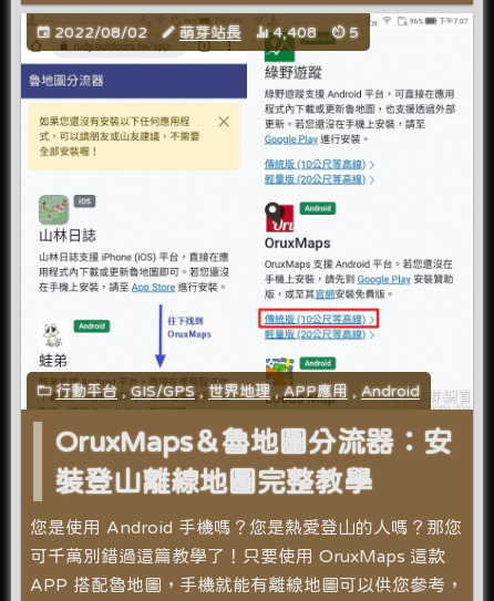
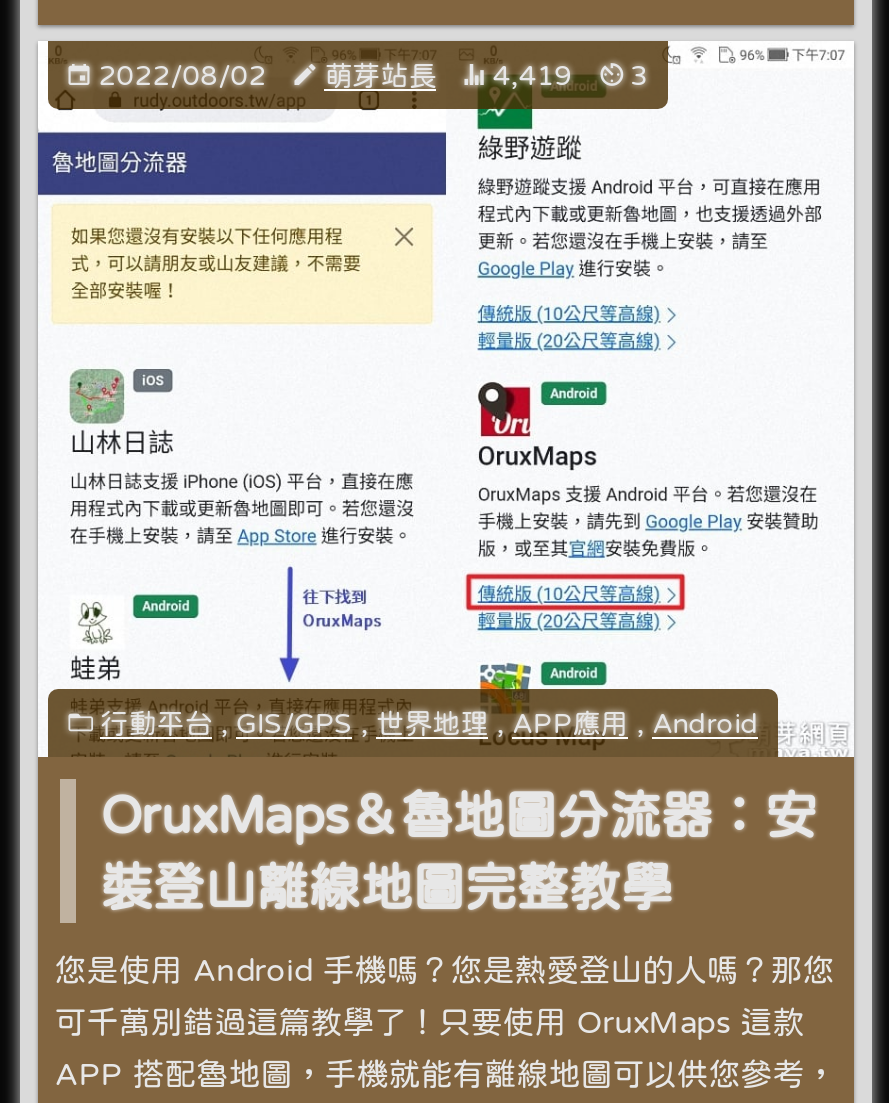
- 4,408
+ 4,419

- 5
+ 3
